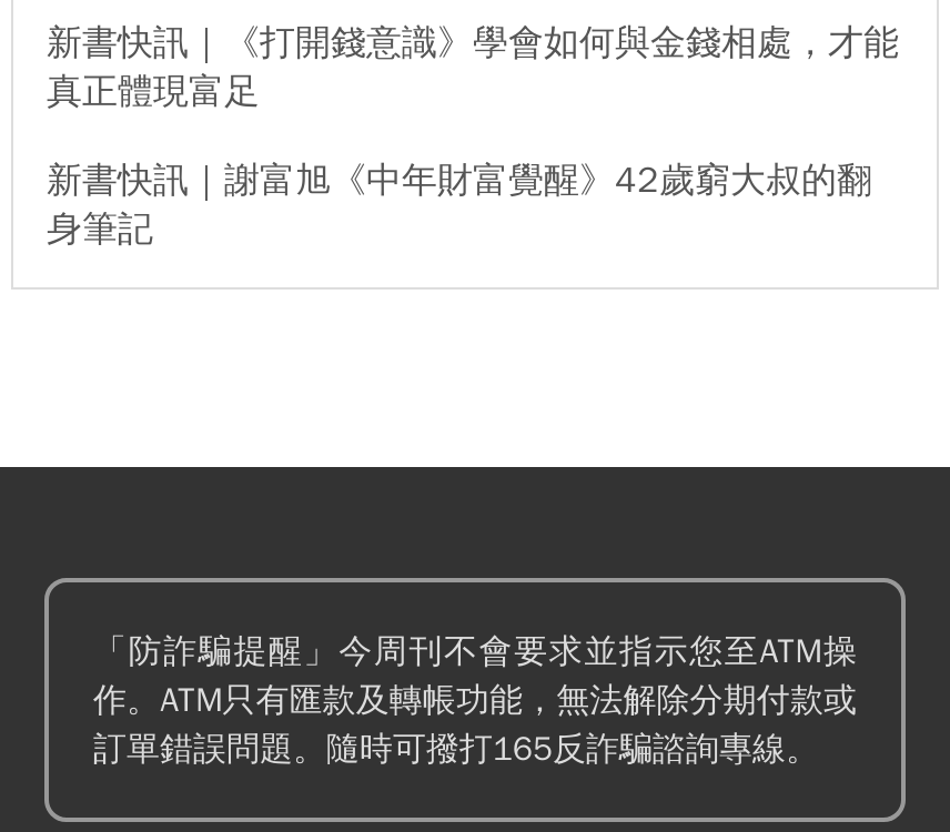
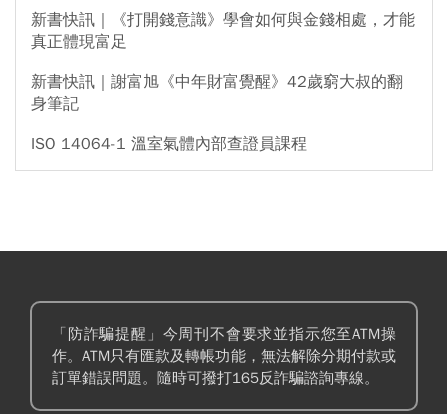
+ ISO 14064-1 溫室氣體內部查證員課程
